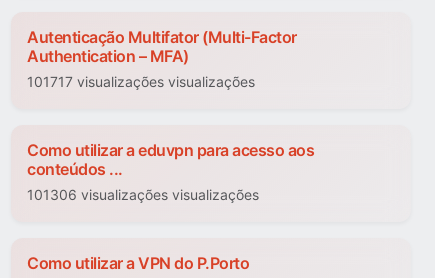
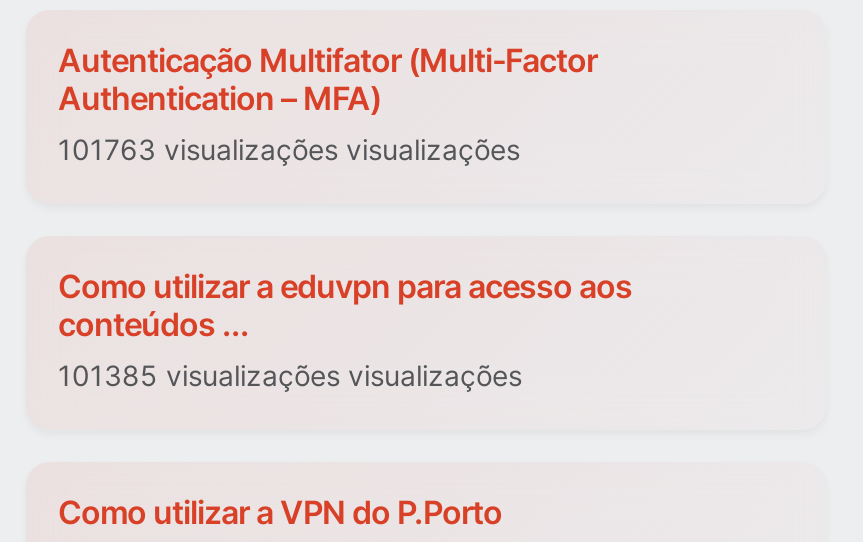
- 101717 visualizações visualizações
+ 101763 visualizações visualizações

- 101306 visualizações visualizações
+ 101385 visualizações visualizações
